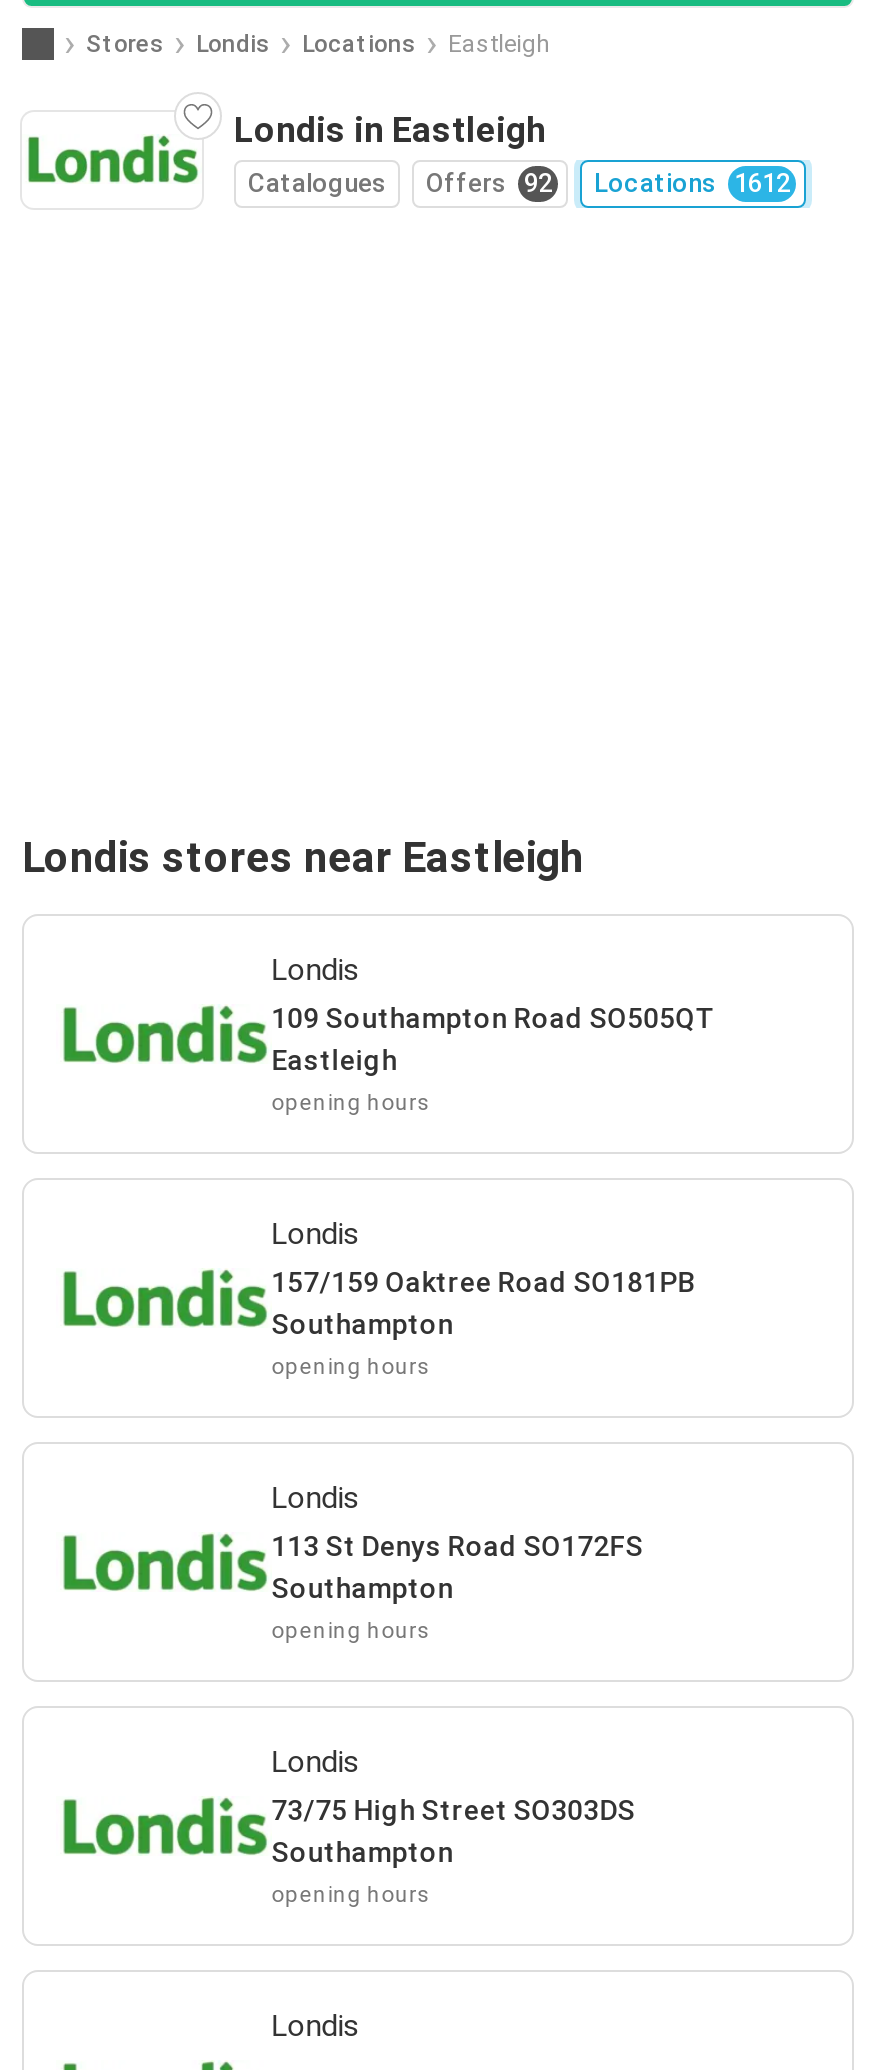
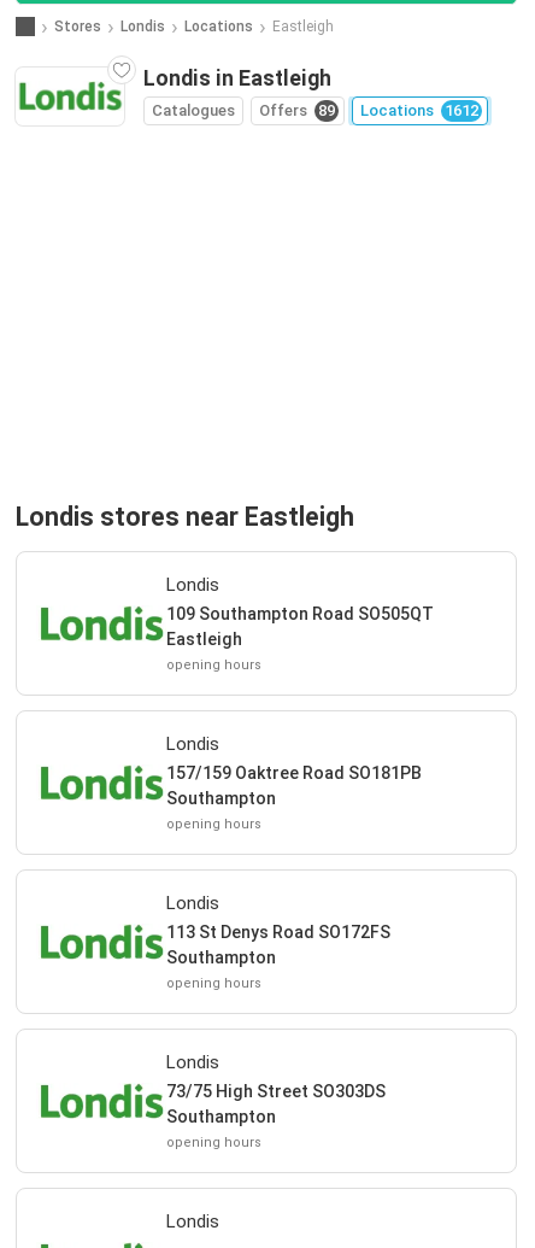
- Offers 92
+ Offers 89
